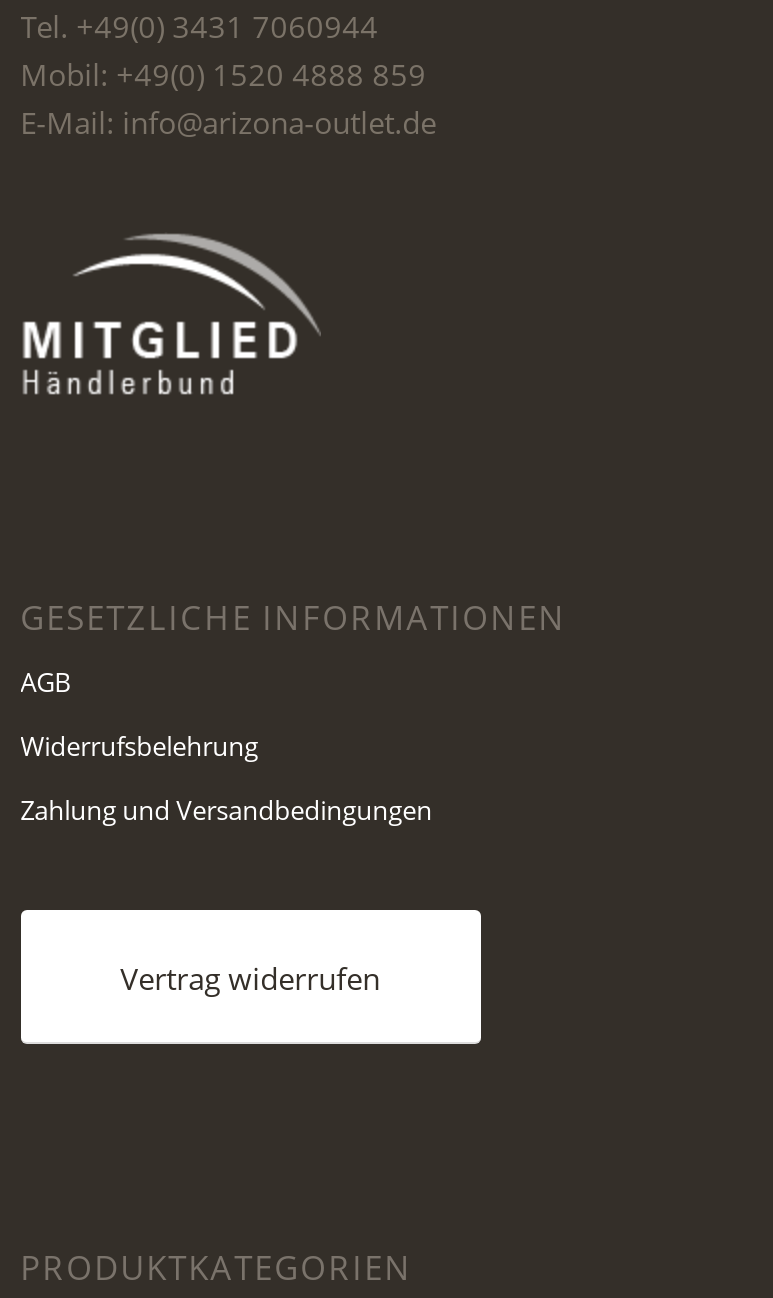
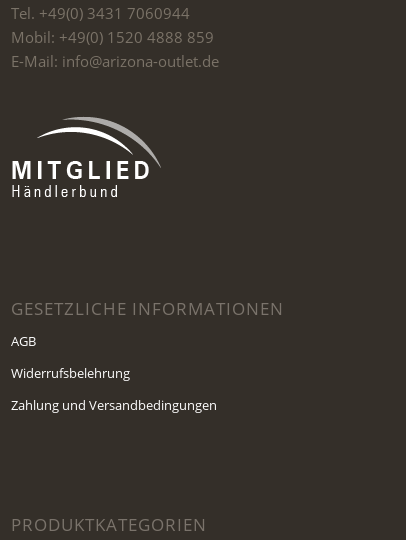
- Vertrag widerrufen
